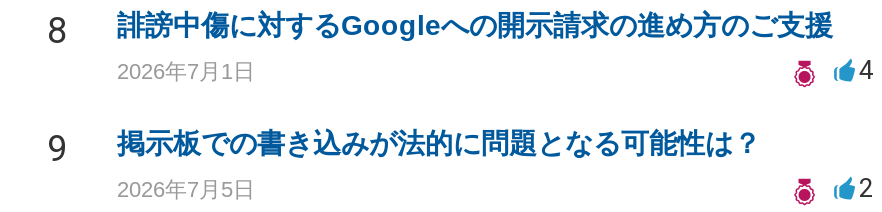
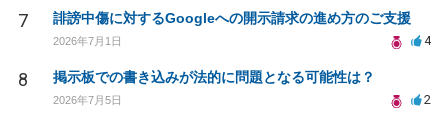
- 8 誹謗中傷に対するGoogleへの開示請求の進め方のご支援
+ 7 誹謗中傷に対するGoogleへの開示請求の進め方のご支援

- 9 掲示板での書き込みが法的に問題となる可能性は？
+ 8 掲示板での書き込みが法的に問題となる可能性は？
